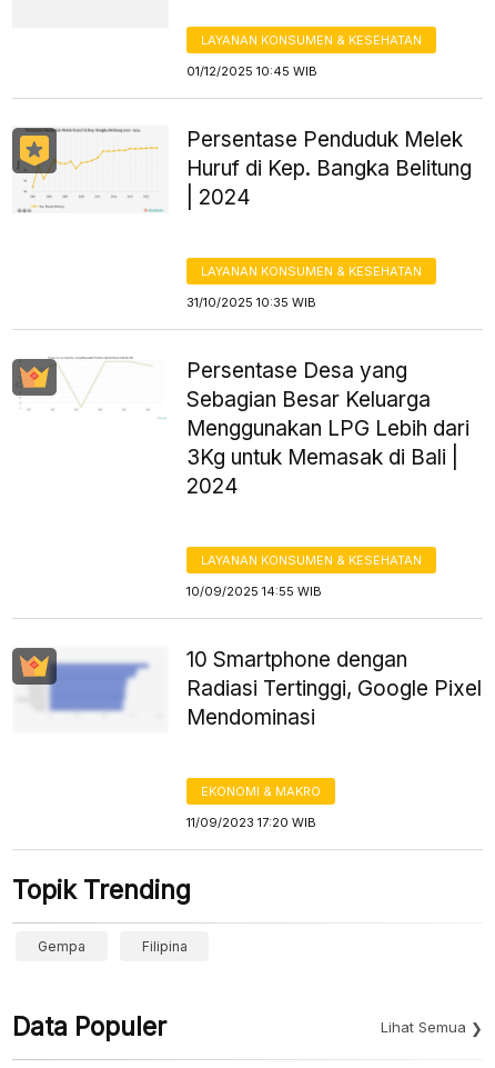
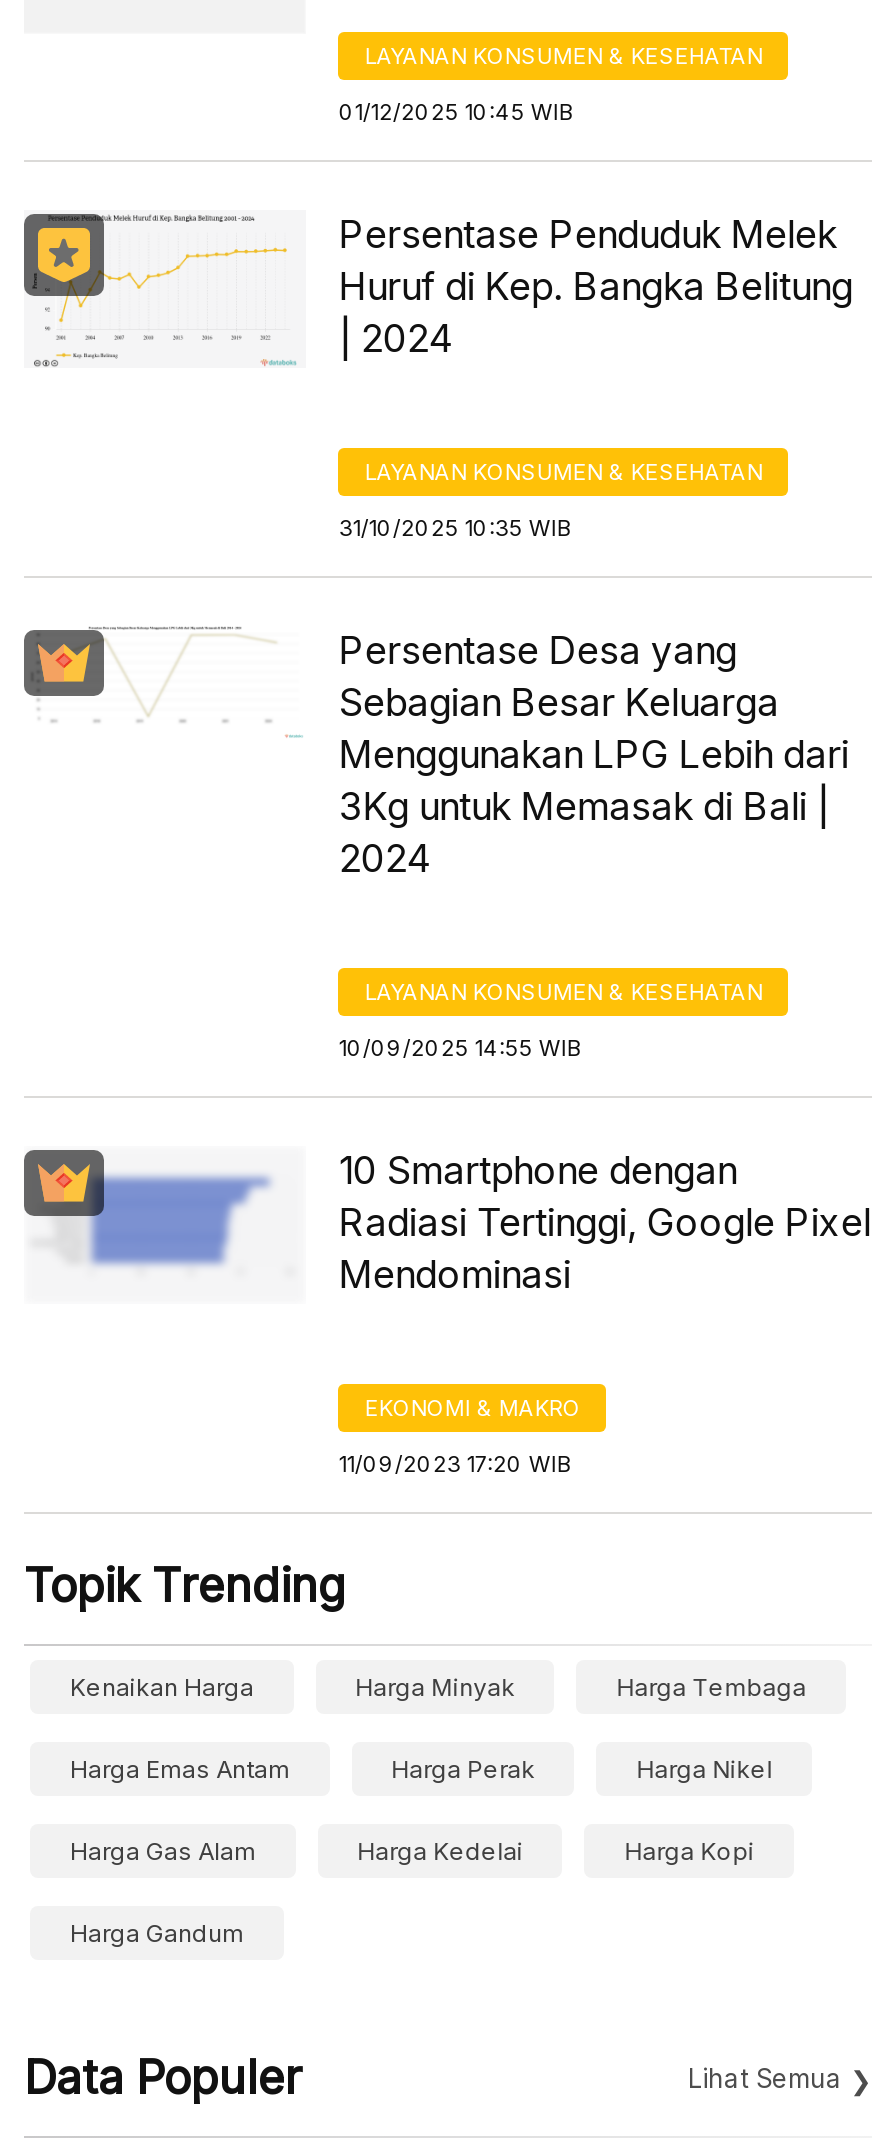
- Gempa
- Filipina
+ Kenaikan Harga
+ Harga Minyak
+ Harga Tembaga
+ Harga Emas Antam
+ Harga Perak
+ Harga Nikel
+ Harga Gas Alam
+ Harga Kedelai
+ Harga Kopi
+ Harga Gandum
